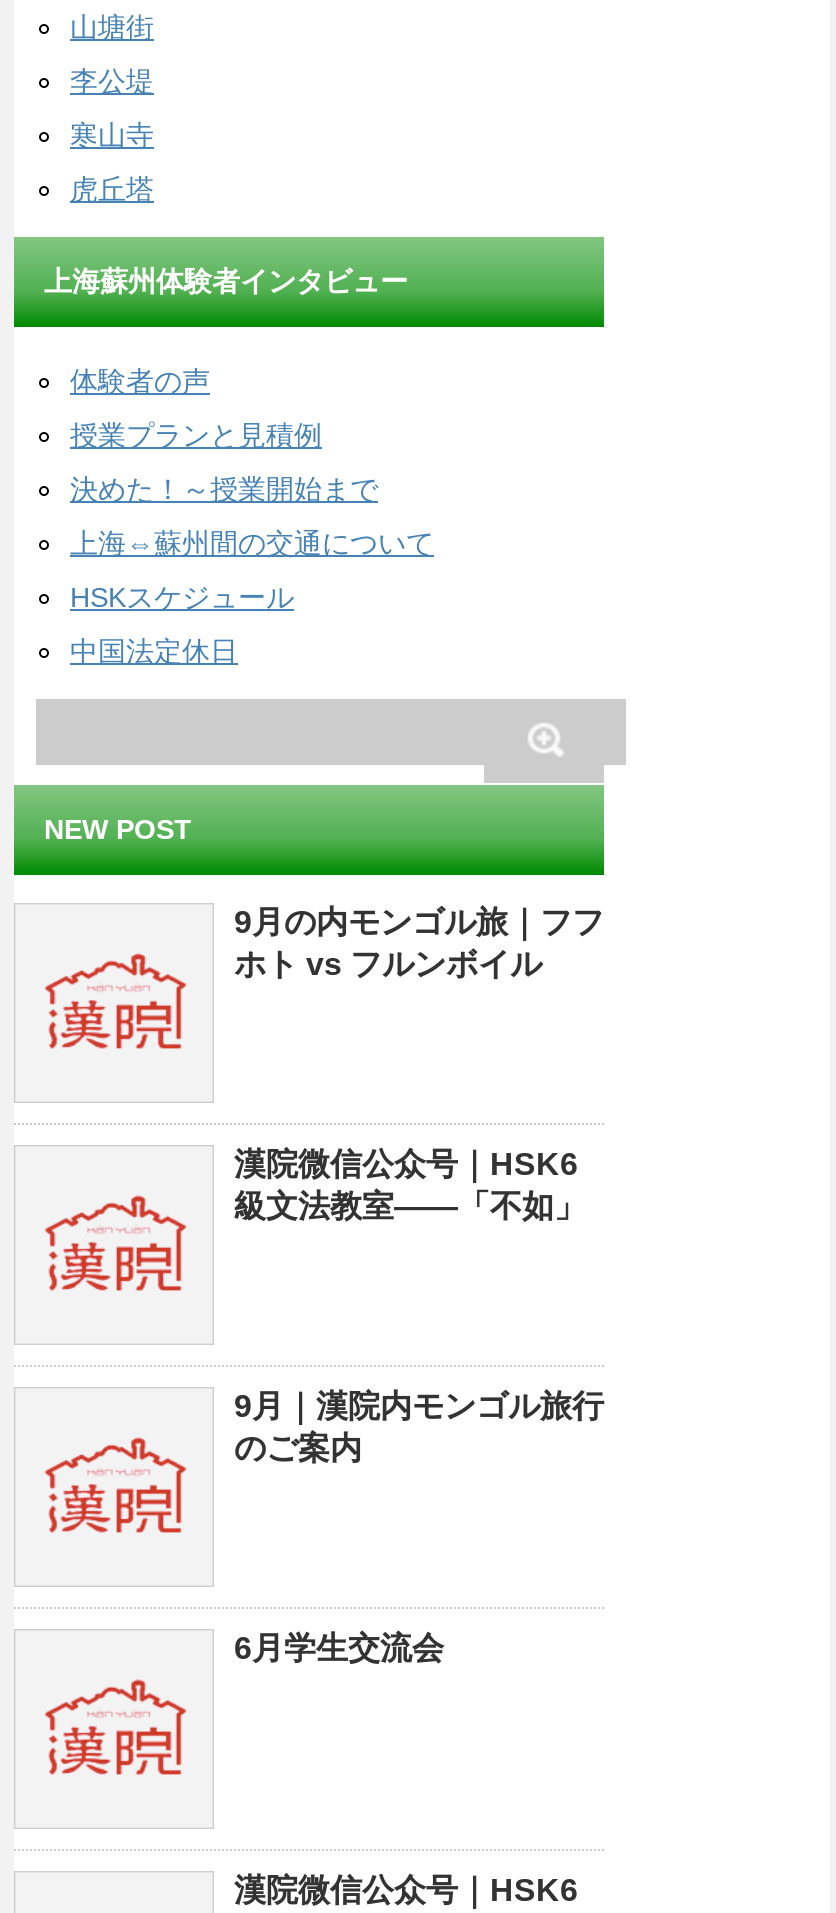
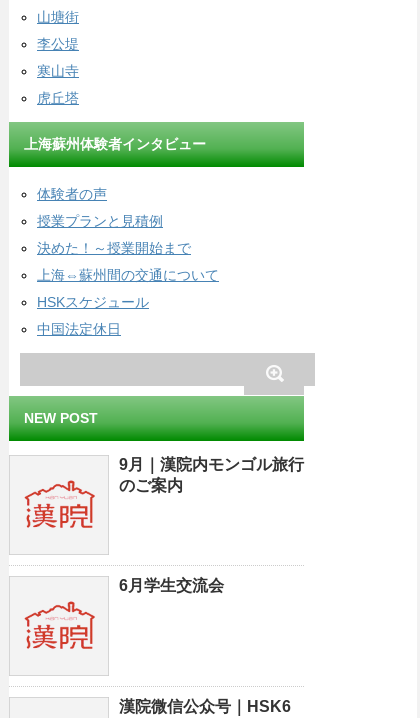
- 9月の内モンゴル旅｜フフ
- ホト vs フルンボイル

- 漢院微信公众号｜HSK6
- 級文法教室——「不如」
